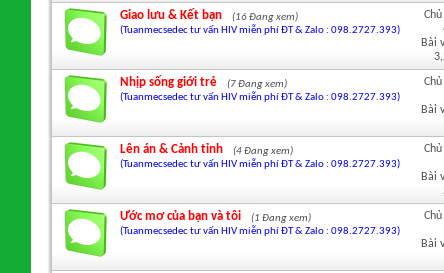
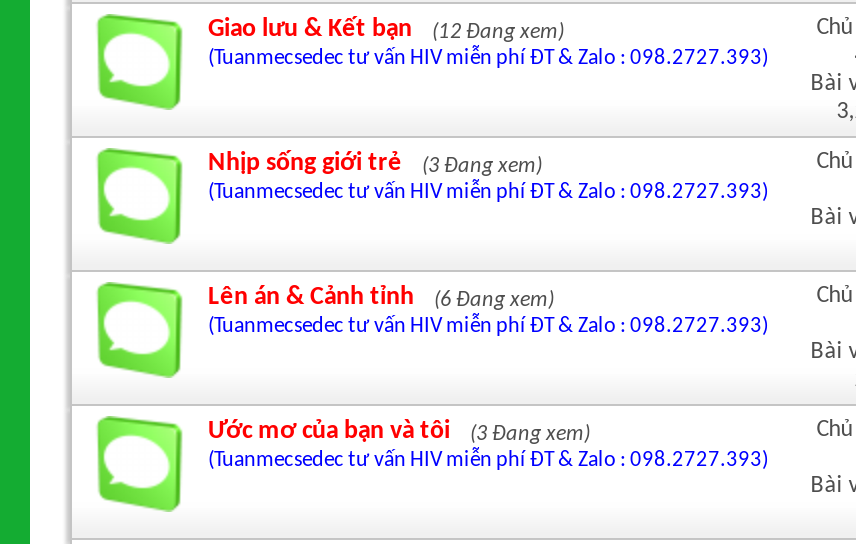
- Giao lưu & Kết bạn (16 Đang xem)
+ Giao lưu & Kết bạn (12 Đang xem)

- Nhịp sống giới trẻ (7 Đang xem)
+ Nhịp sống giới trẻ (3 Đang xem)

- Lên án & Cảnh tỉnh (4 Đang xem)
+ Lên án & Cảnh tỉnh (6 Đang xem)

- Ước mơ của bạn và tôi (1 Đang xem)
+ Ước mơ của bạn và tôi (3 Đang xem)
